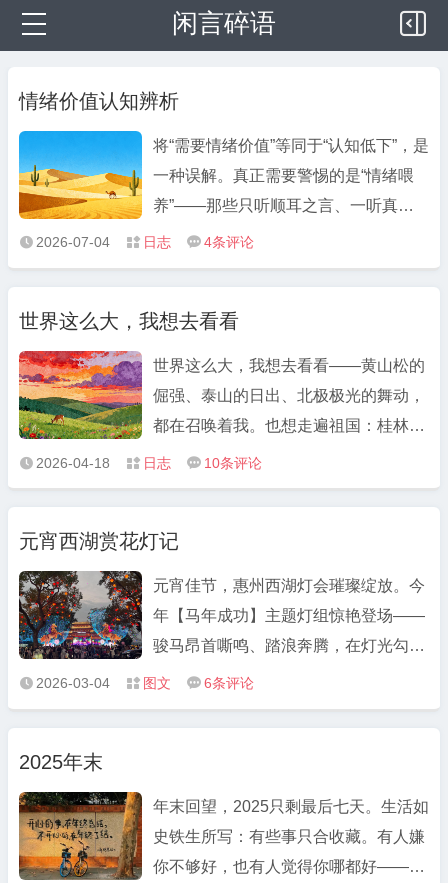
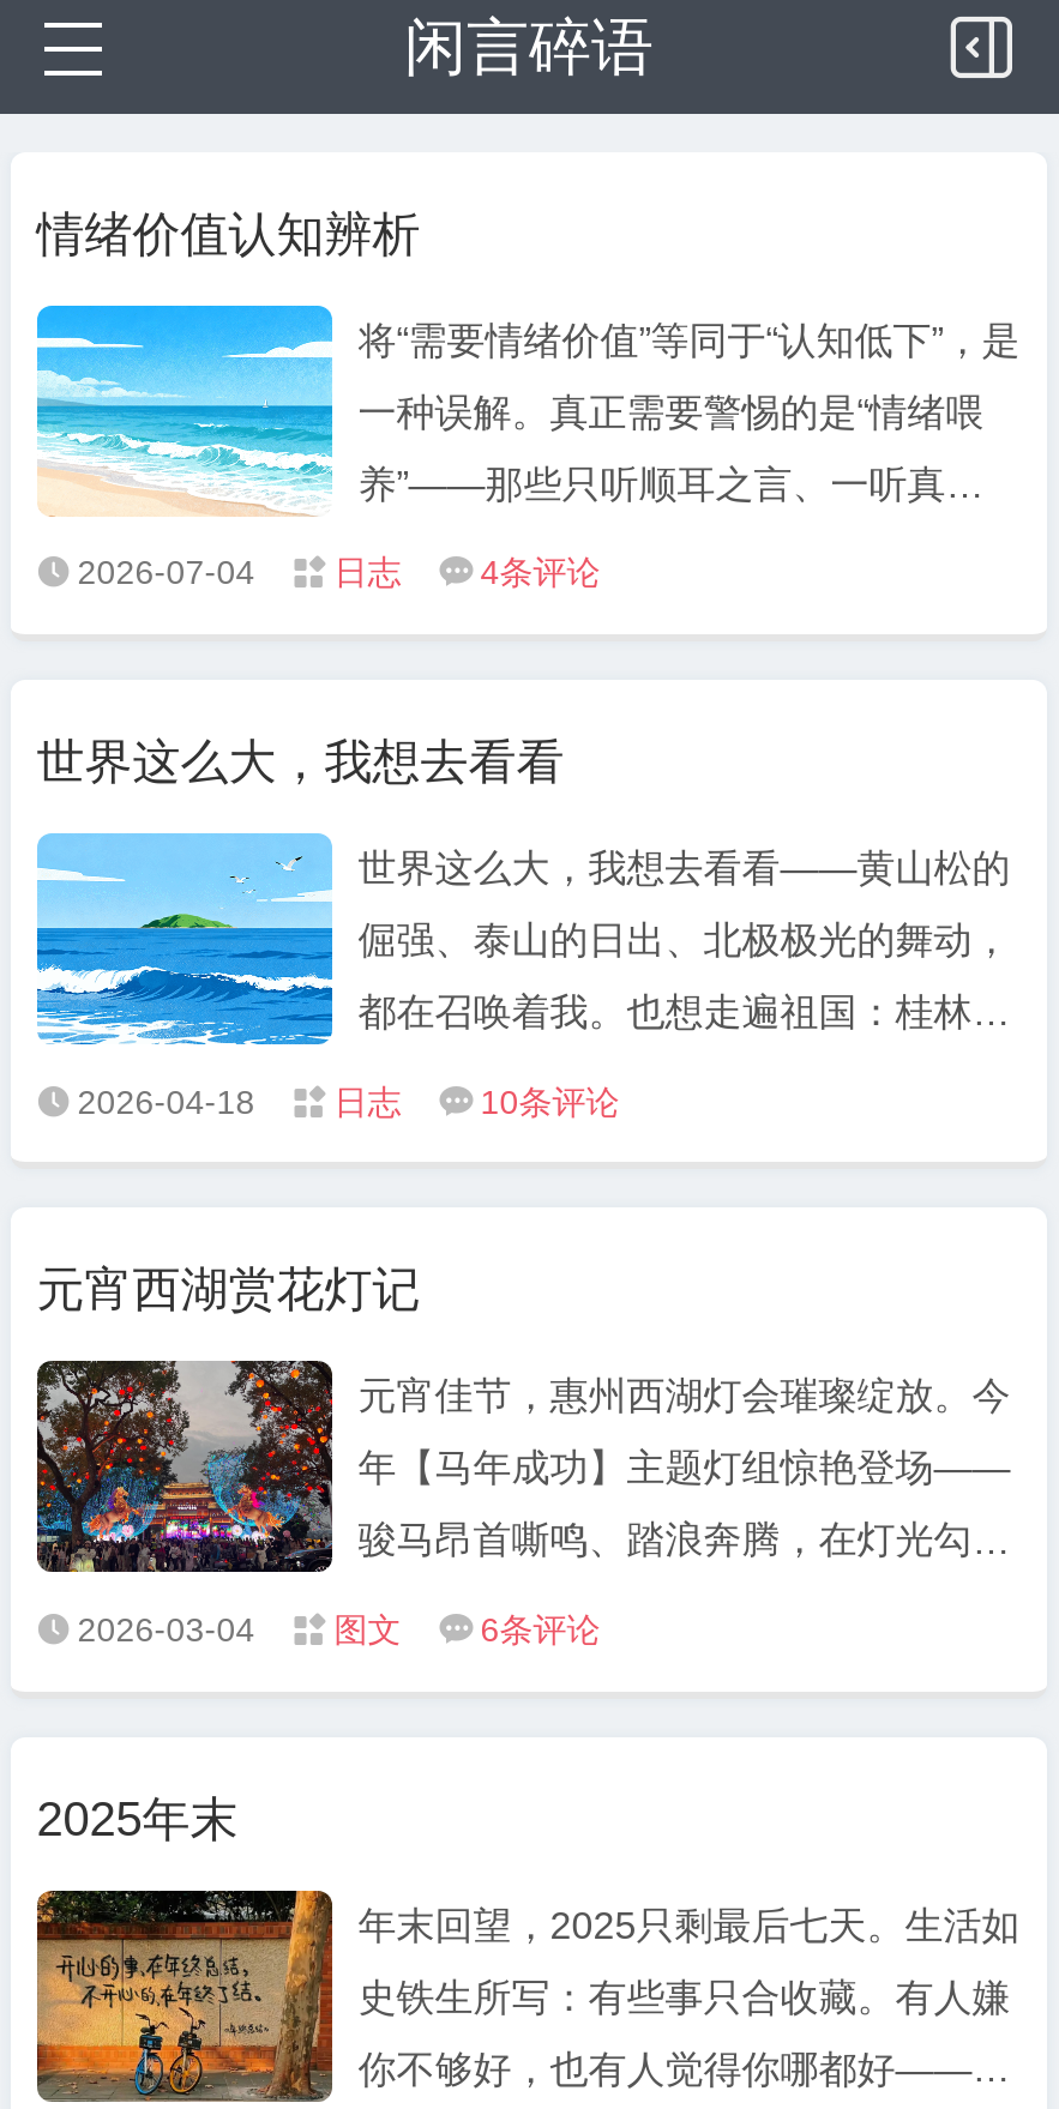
- [image]
+ [image]

- [image]
+ [image]
